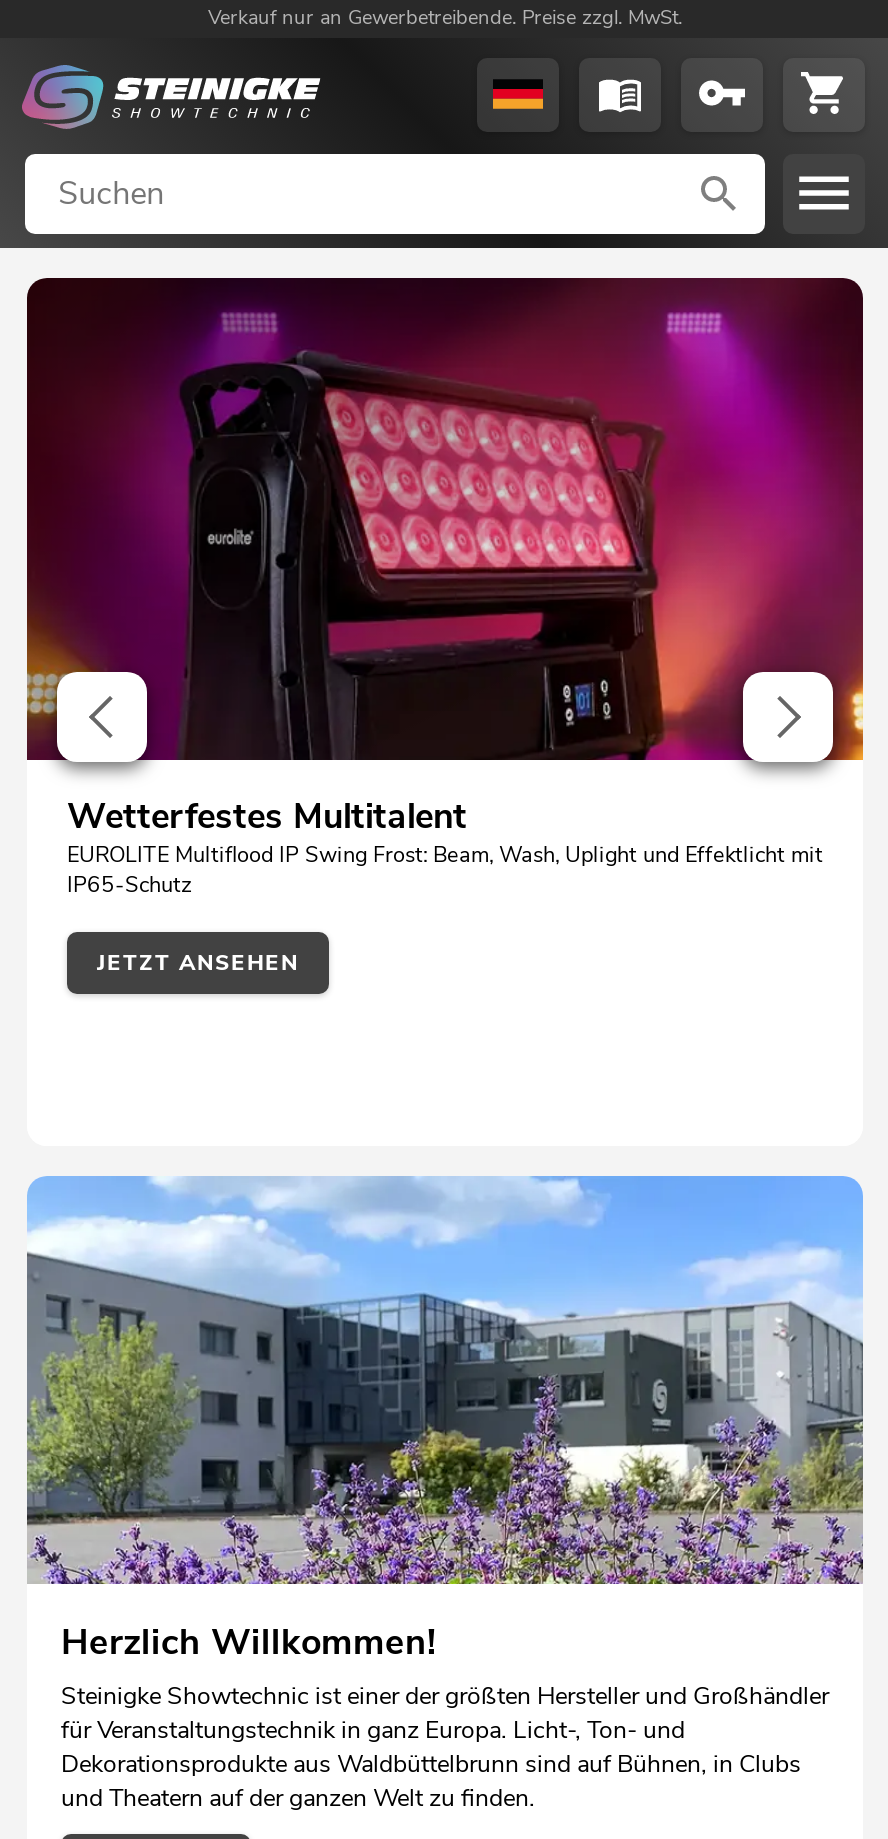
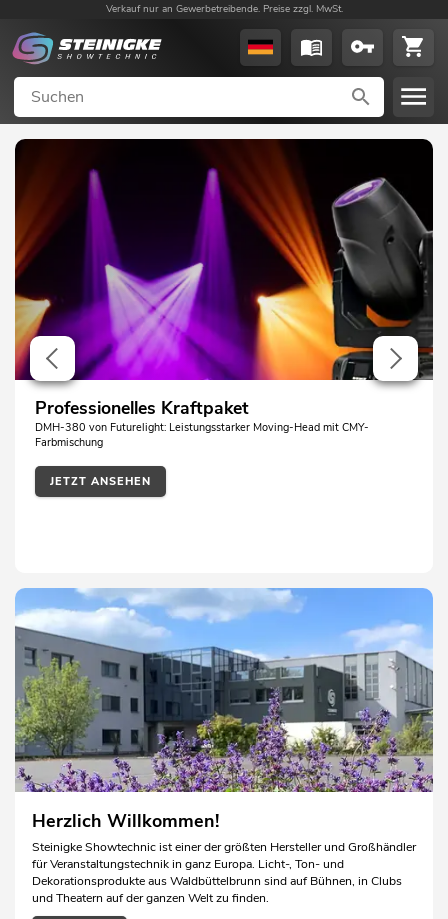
- [image]
- Wetterfestes Multitalent
- EUROLITE Multiflood IP Swing Frost: Beam, Wash, Uplight und Effektlicht mit
- IP65-Schutz
+ [image]
+ Professionelles Kraftpaket
+ DMH-380 von Futurelight: Leistungsstarker Moving-Head mit CMY-
+ Farbmischung
